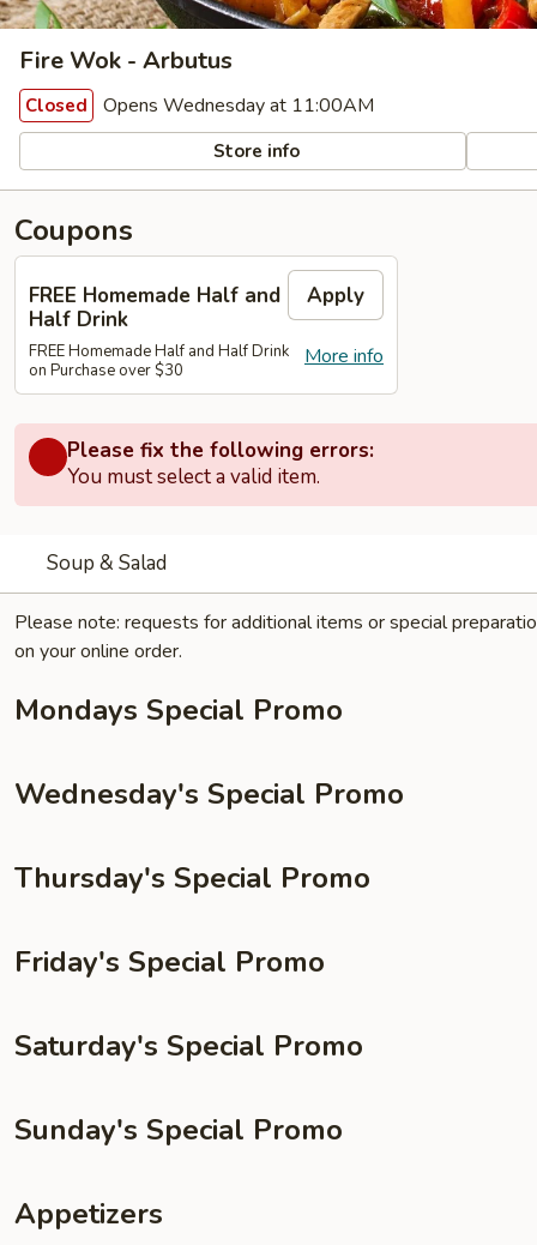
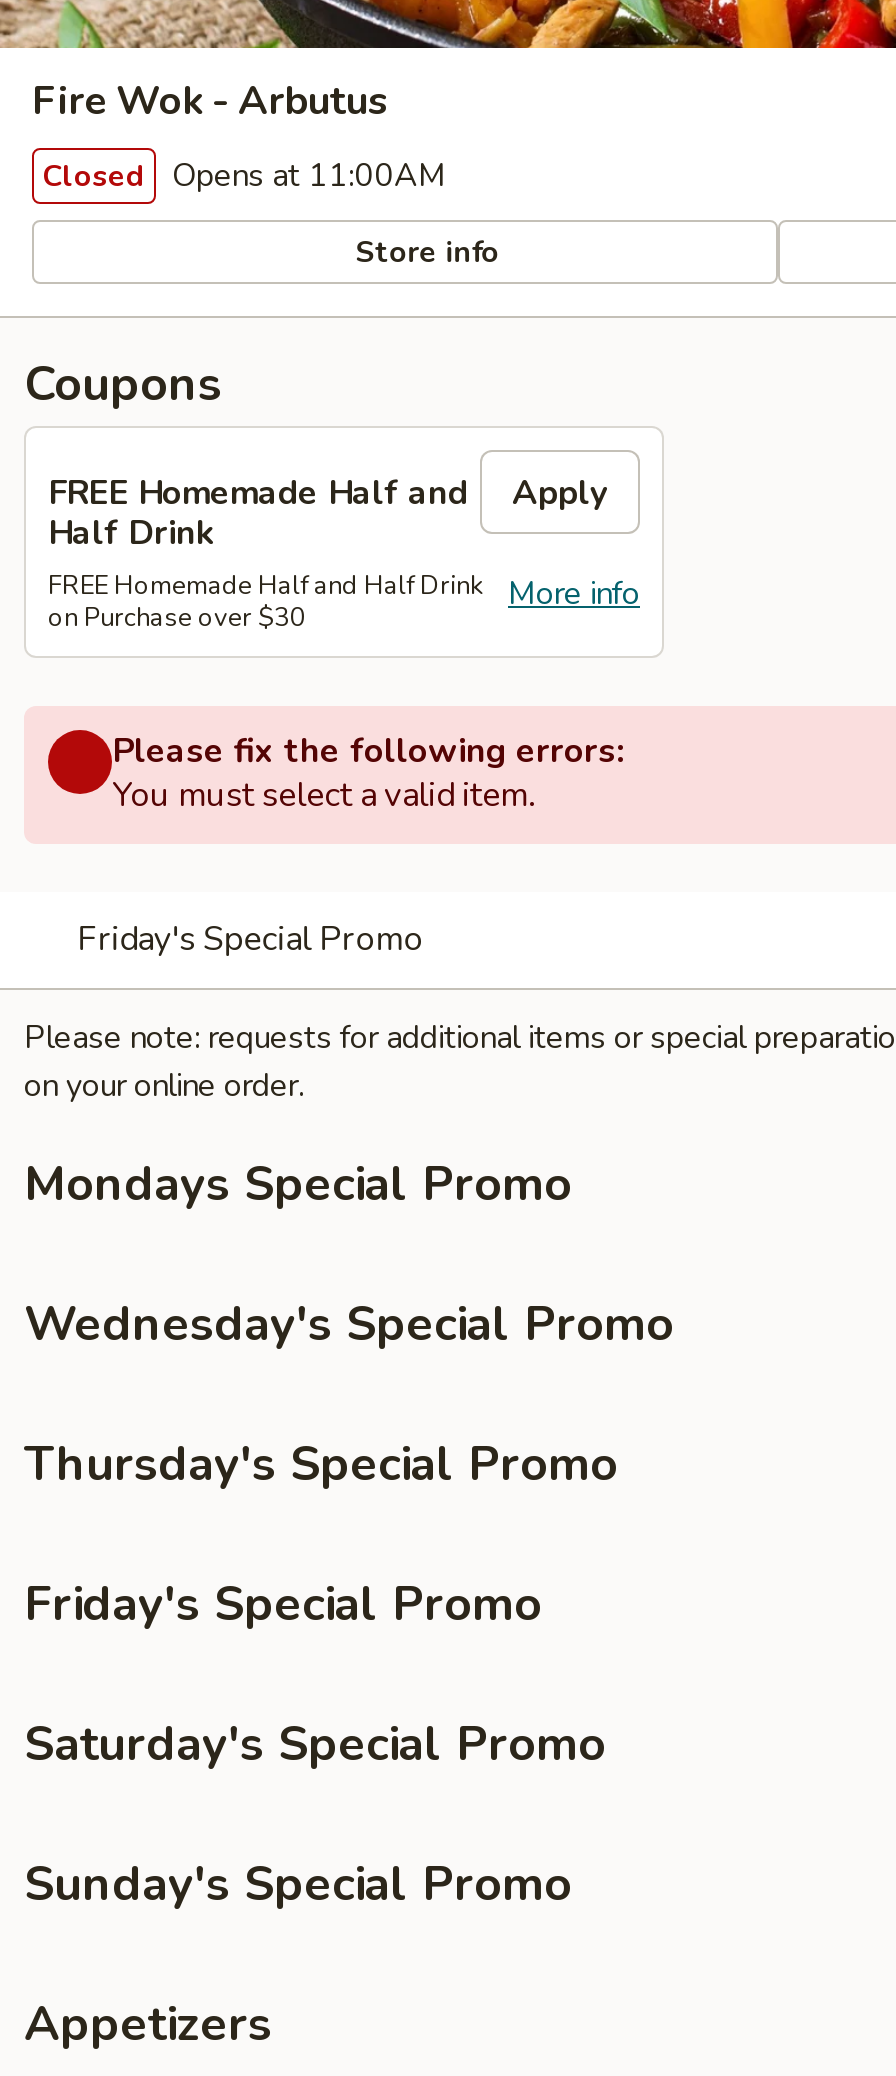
- Closed Opens Wednesday at 11:00AM
+ Closed Opens at 11:00AM

- Soup & Salad
+ Friday's Special Promo
